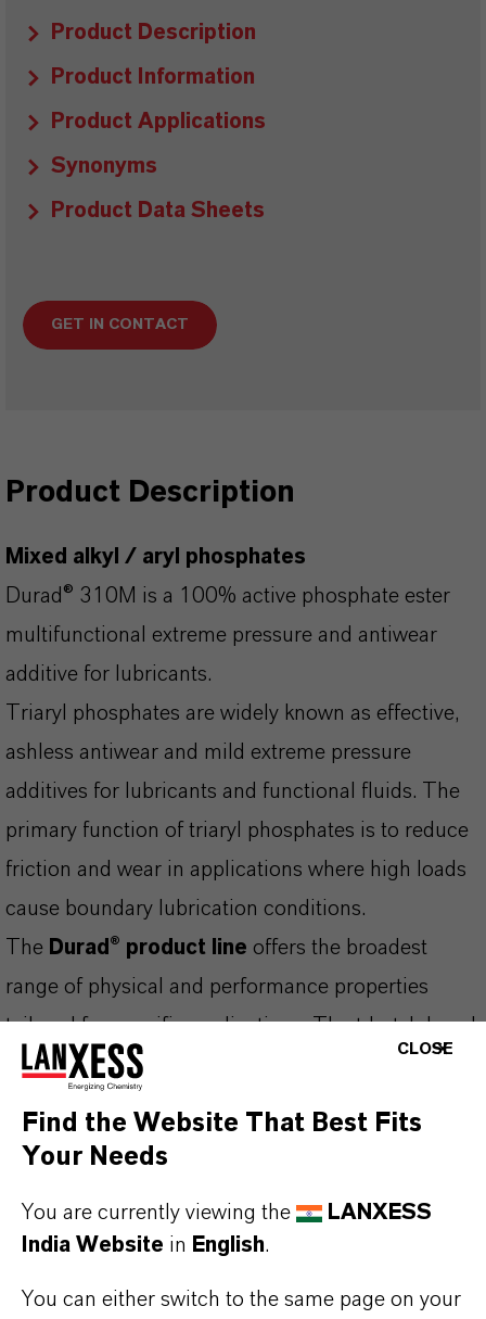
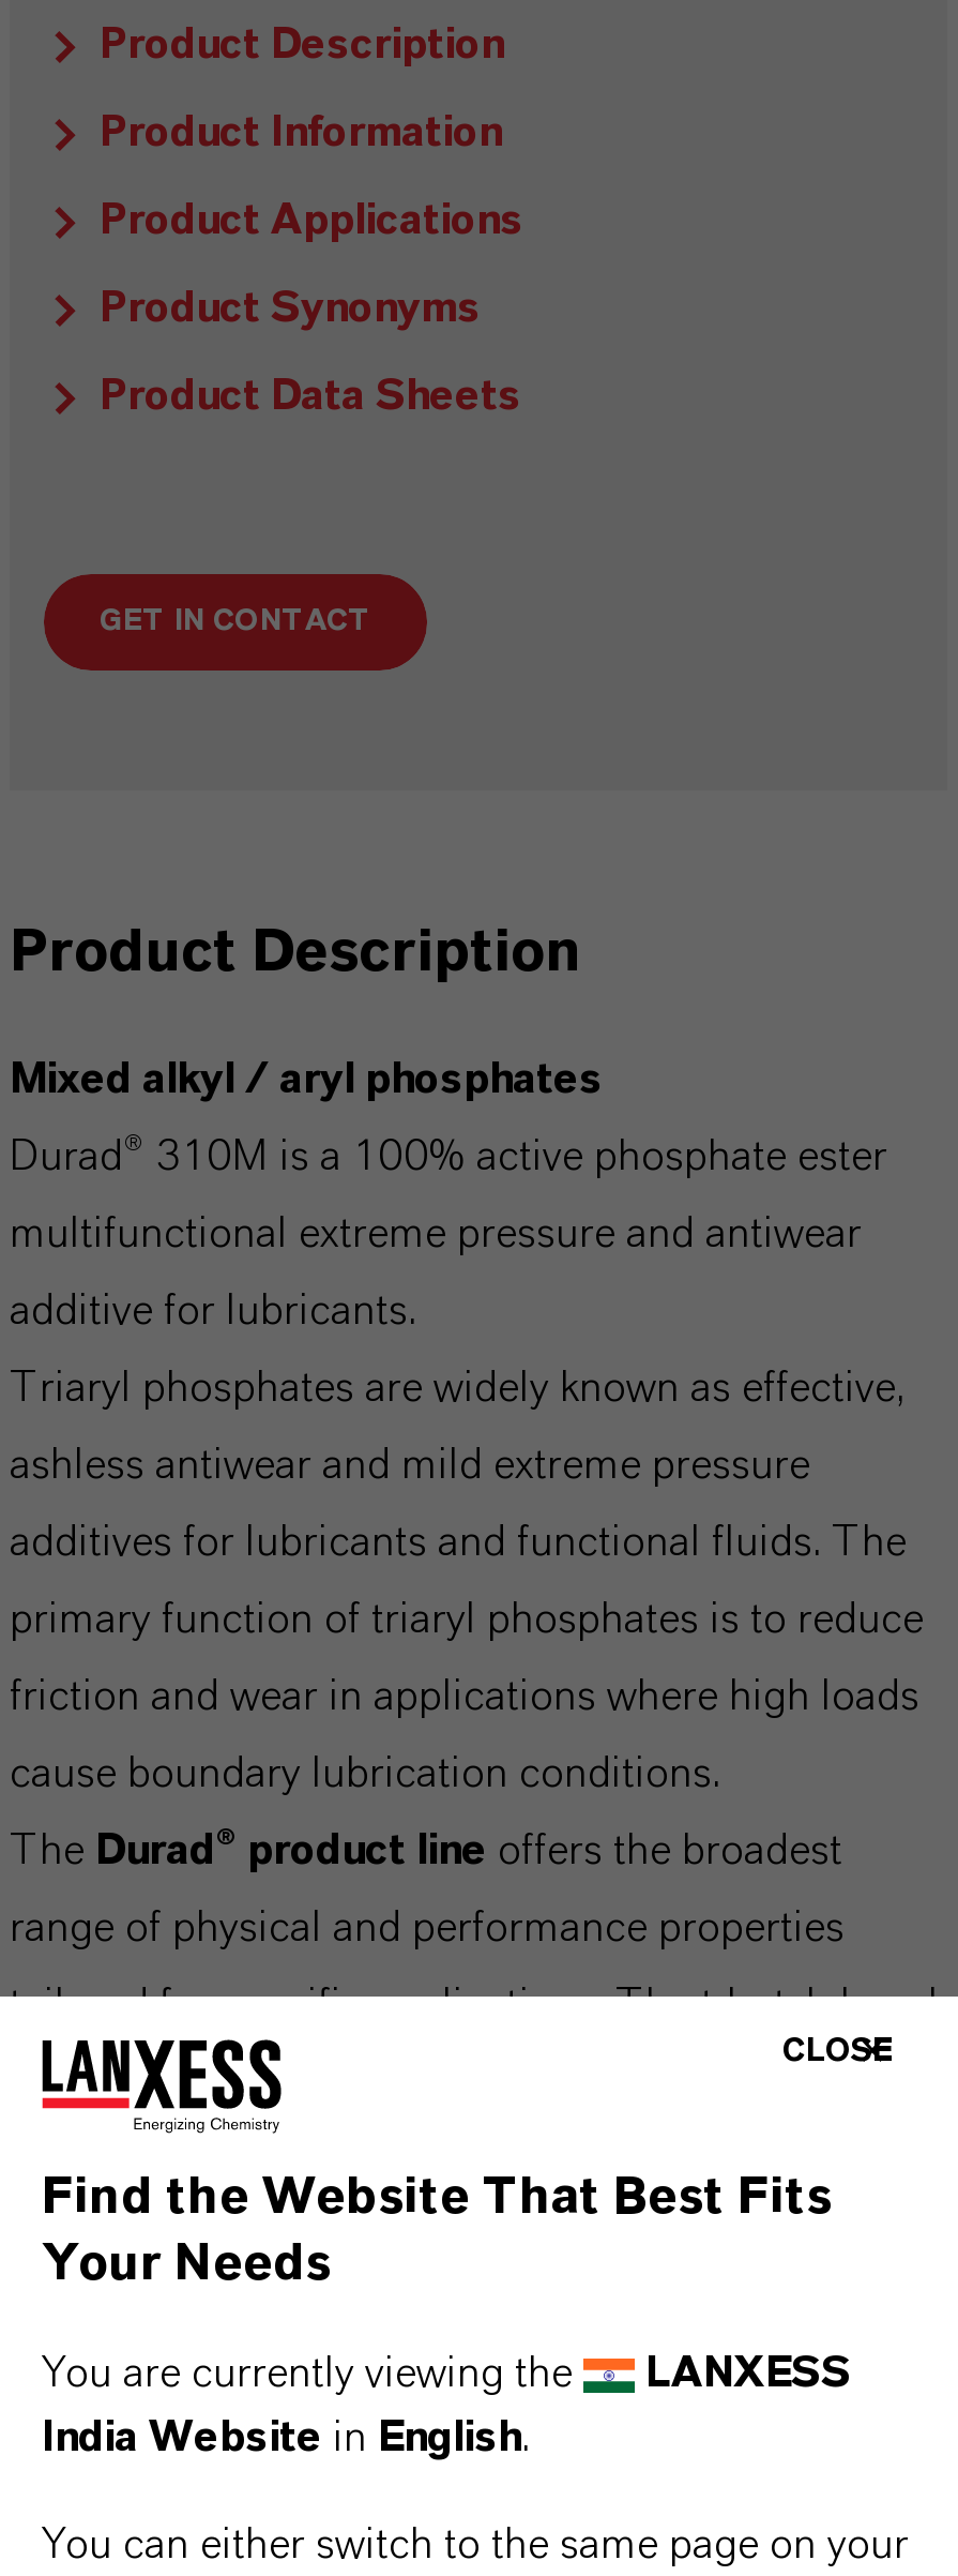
- Synonyms
+ Product Synonyms
